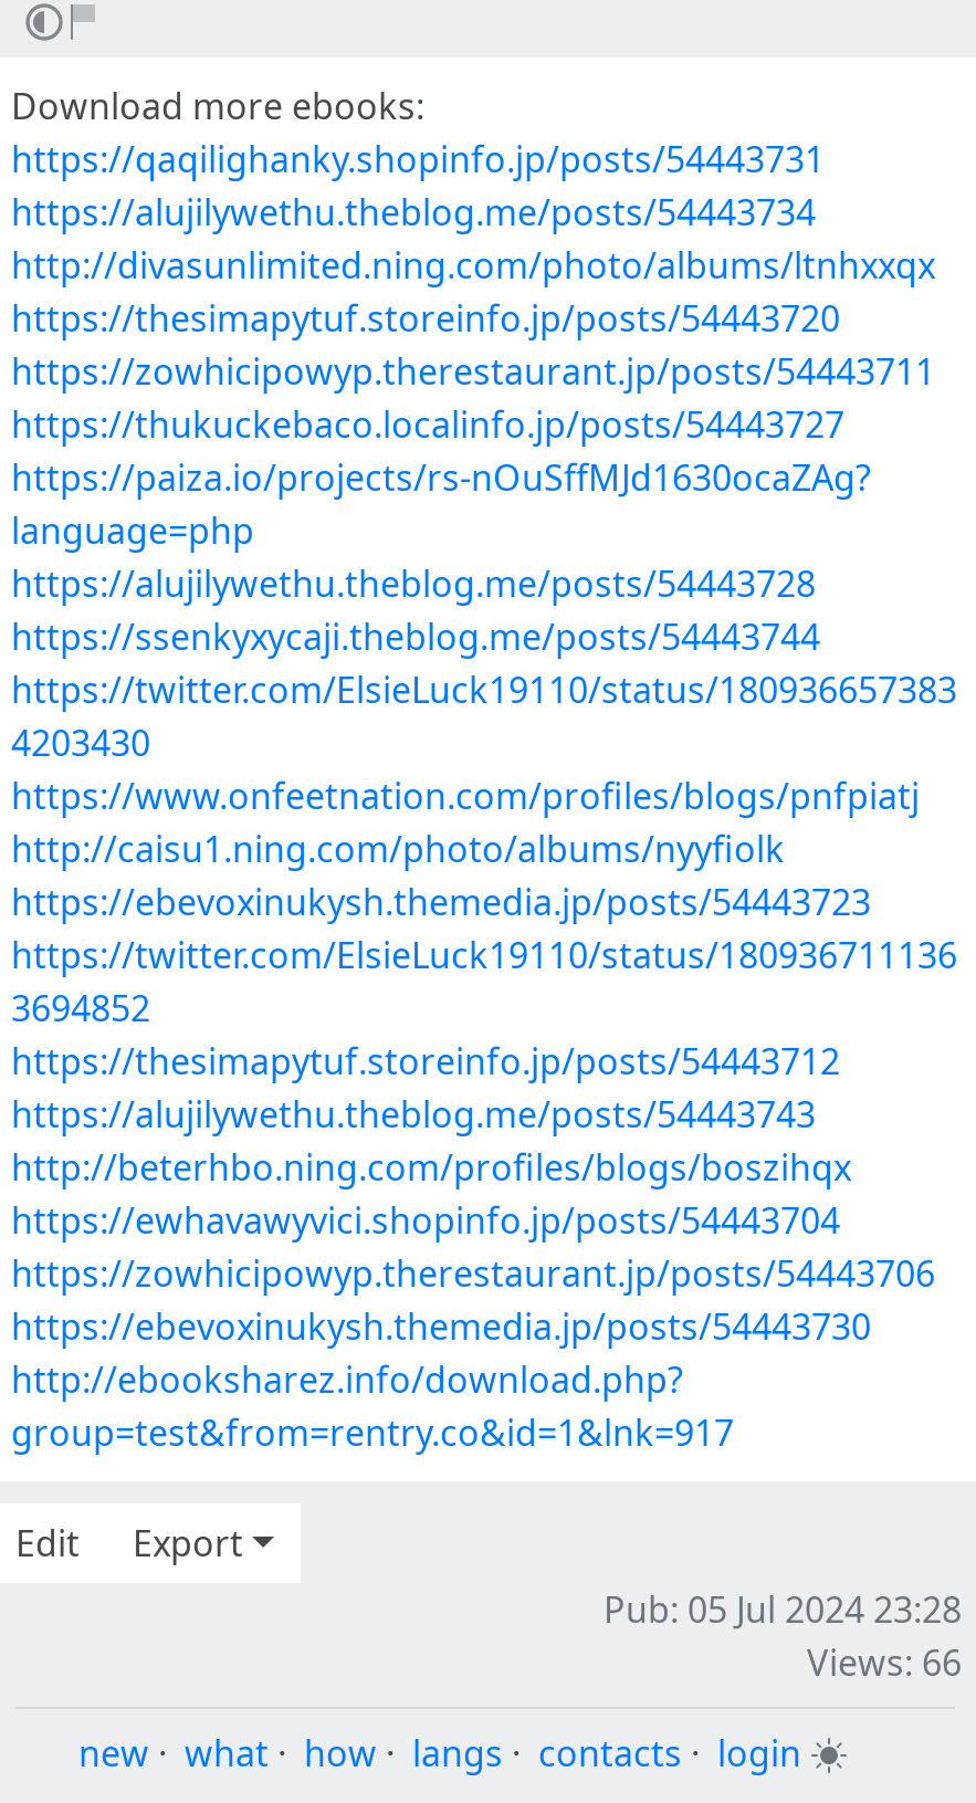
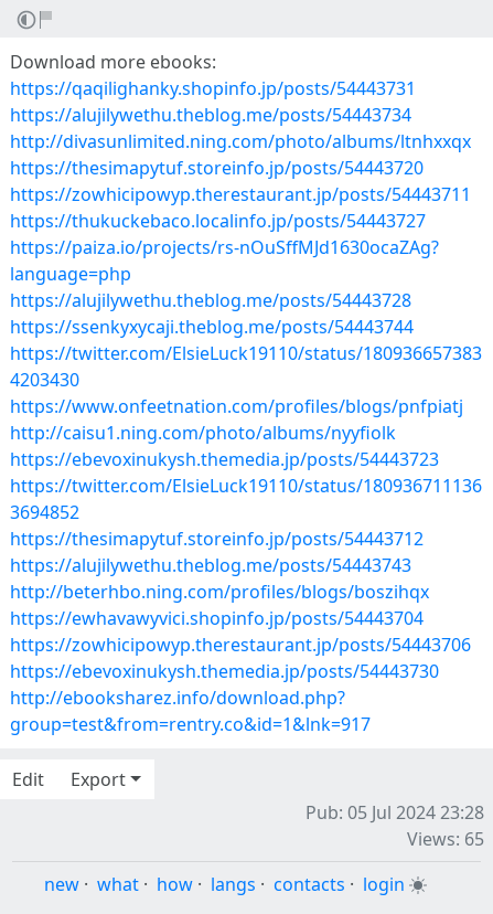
- Views: 66
+ Views: 65
